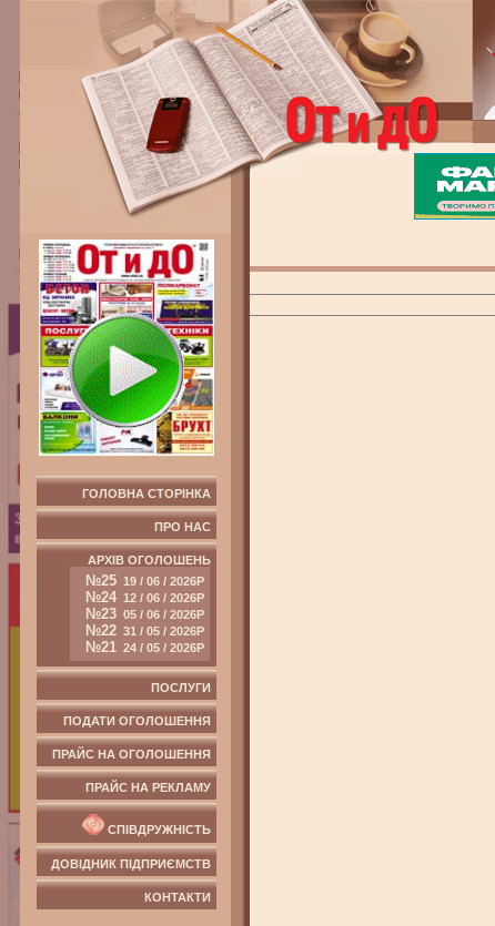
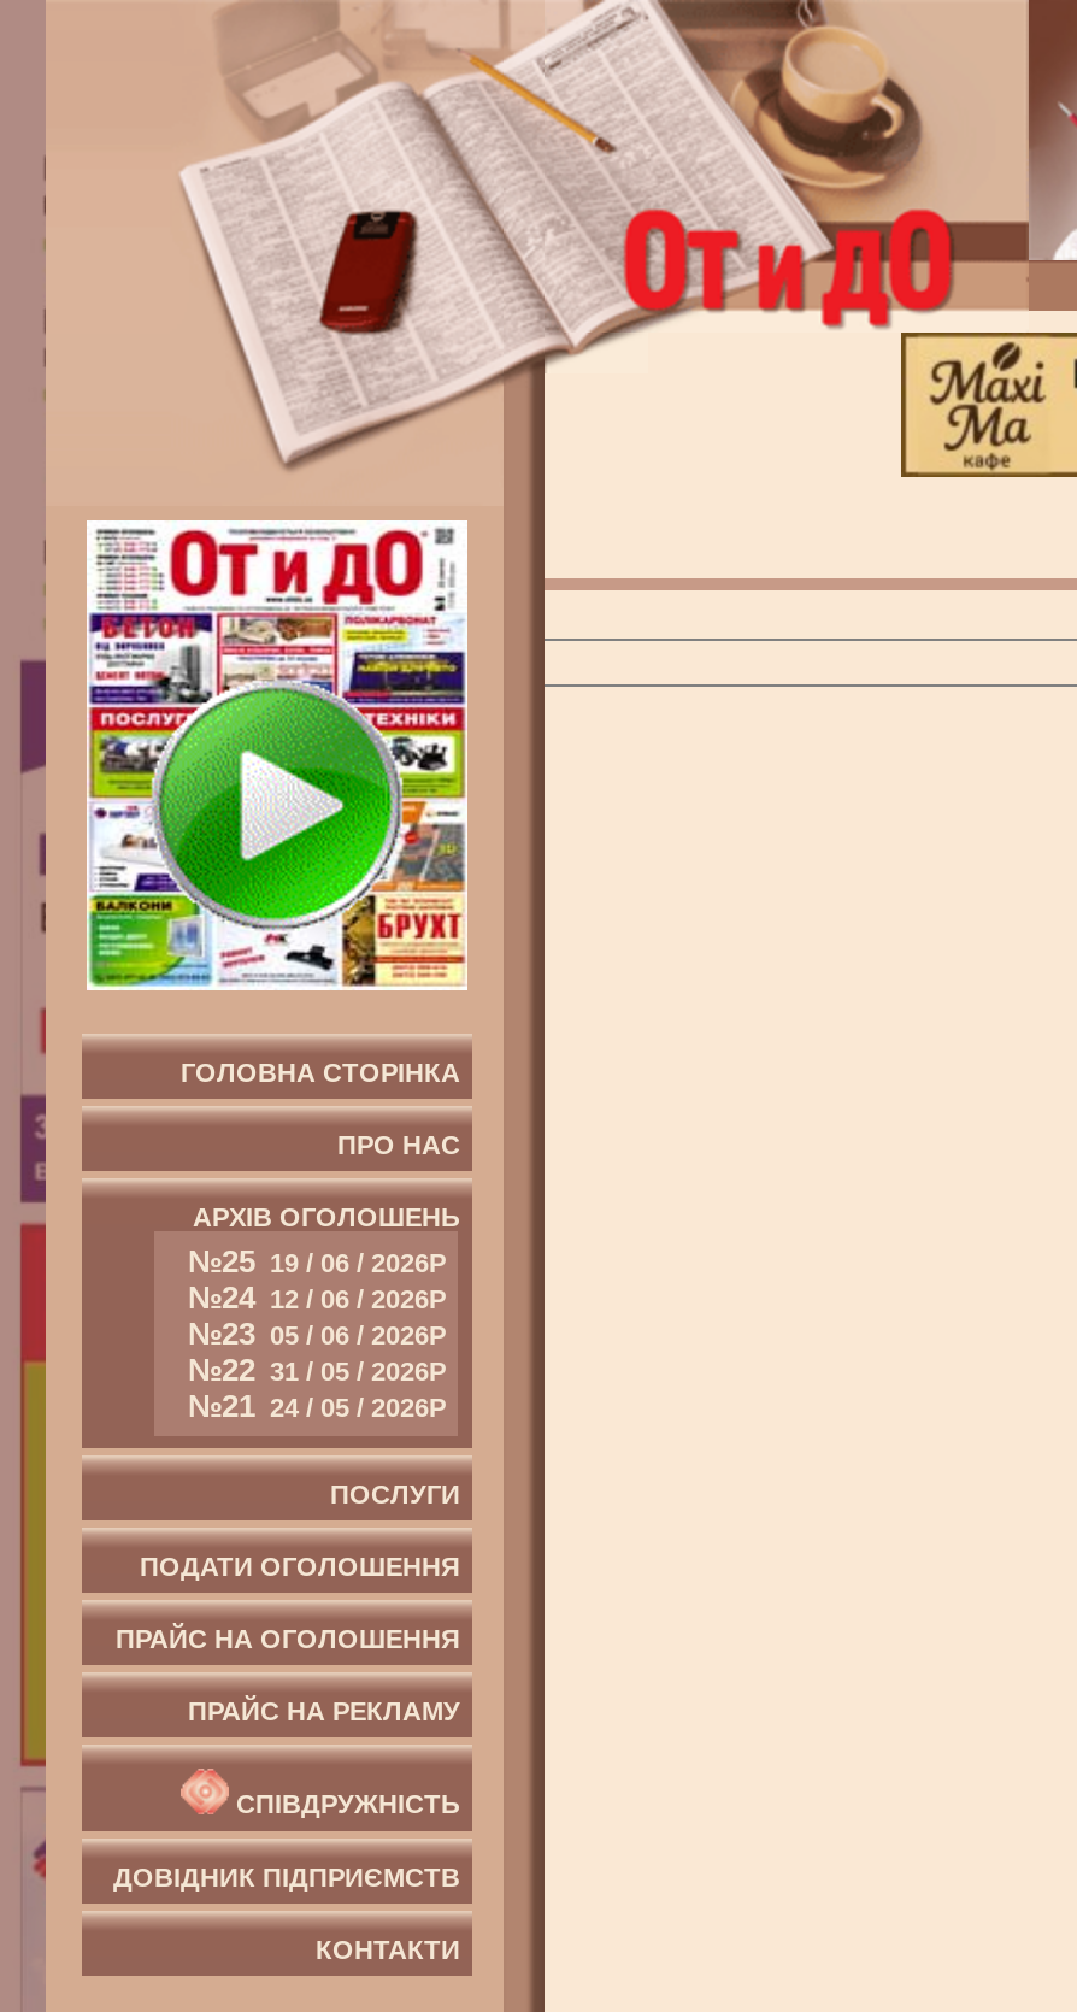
- [image]
+ [image]
